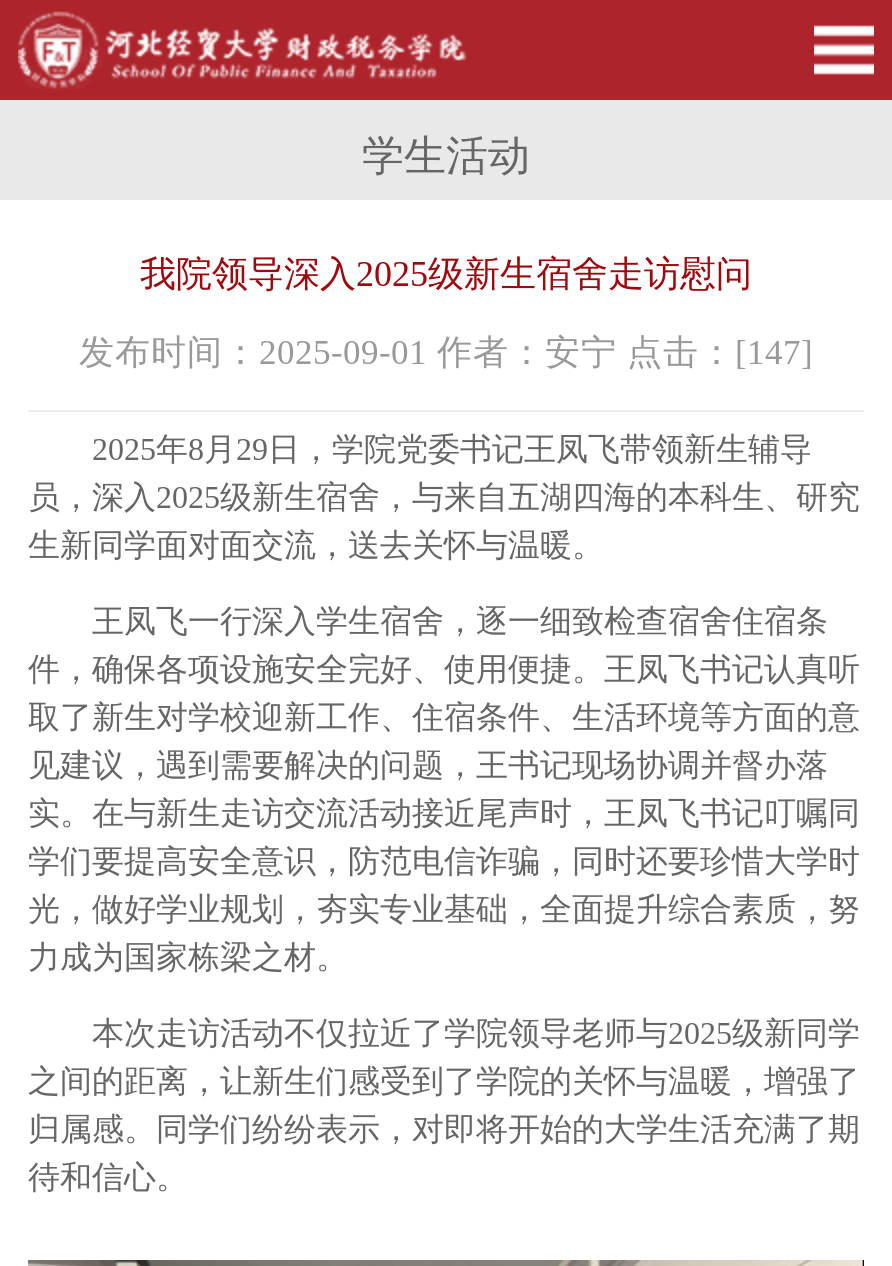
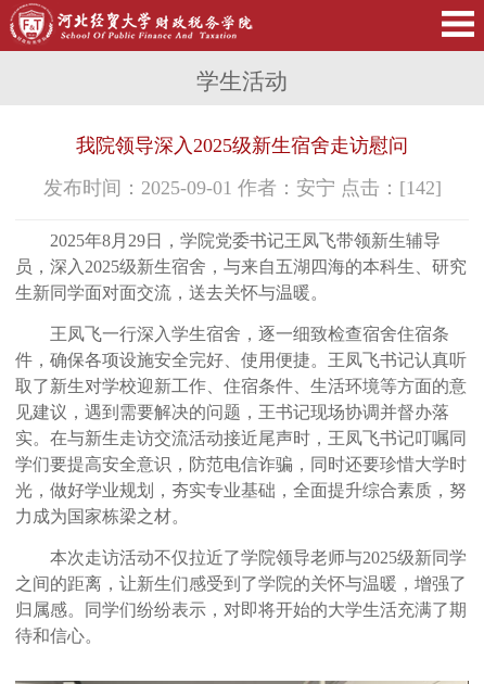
- 发布时间：2025-09-01 作者：安宁 点击：[147]
+ 发布时间：2025-09-01 作者：安宁 点击：[142]
